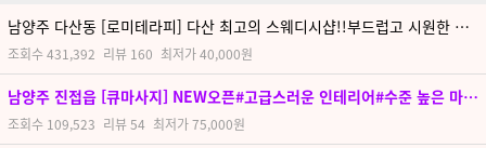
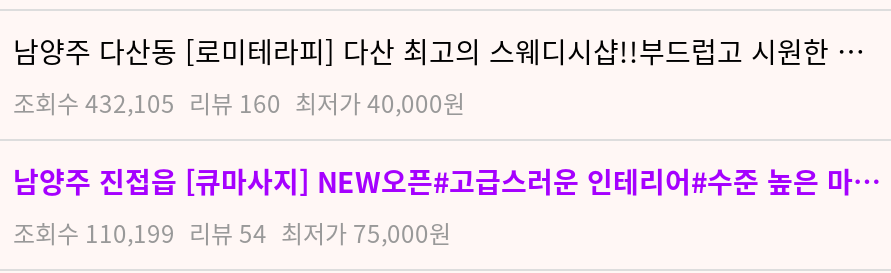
- 조회수 431,392 리뷰 160 최저가 40,000원
+ 조회수 432,105 리뷰 160 최저가 40,000원

- 조회수 109,523 리뷰 54 최저가 75,000원
+ 조회수 110,199 리뷰 54 최저가 75,000원
